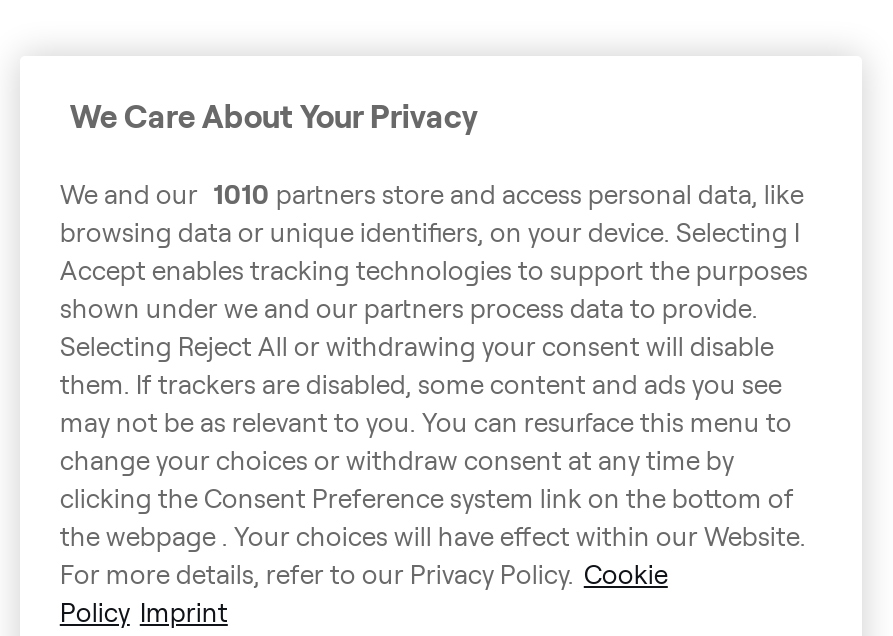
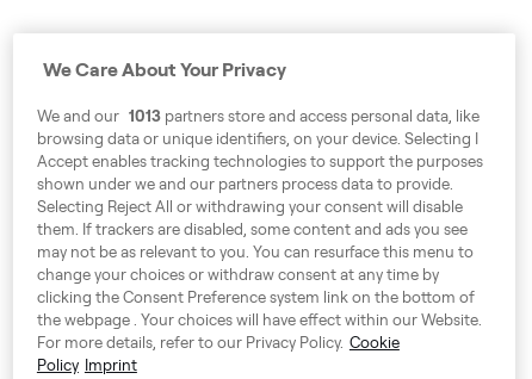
- We and our 1010 partners store and access personal data, like
+ We and our 1013 partners store and access personal data, like
